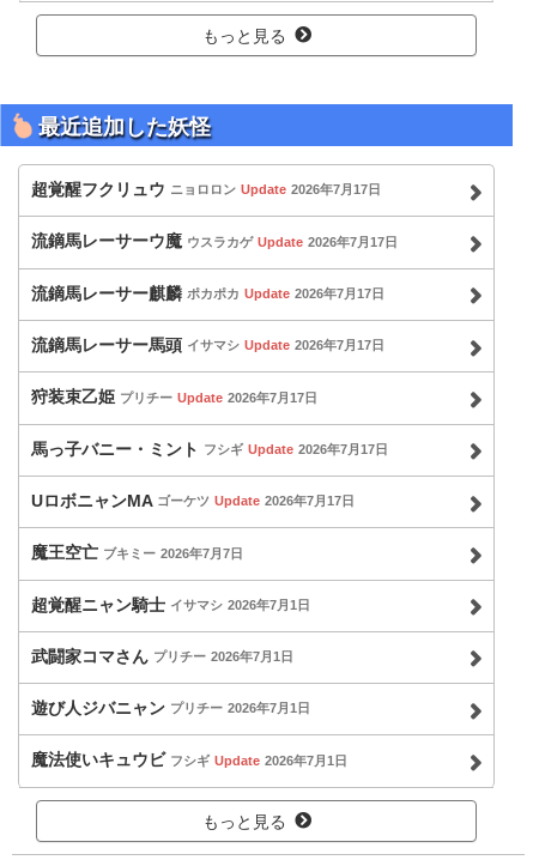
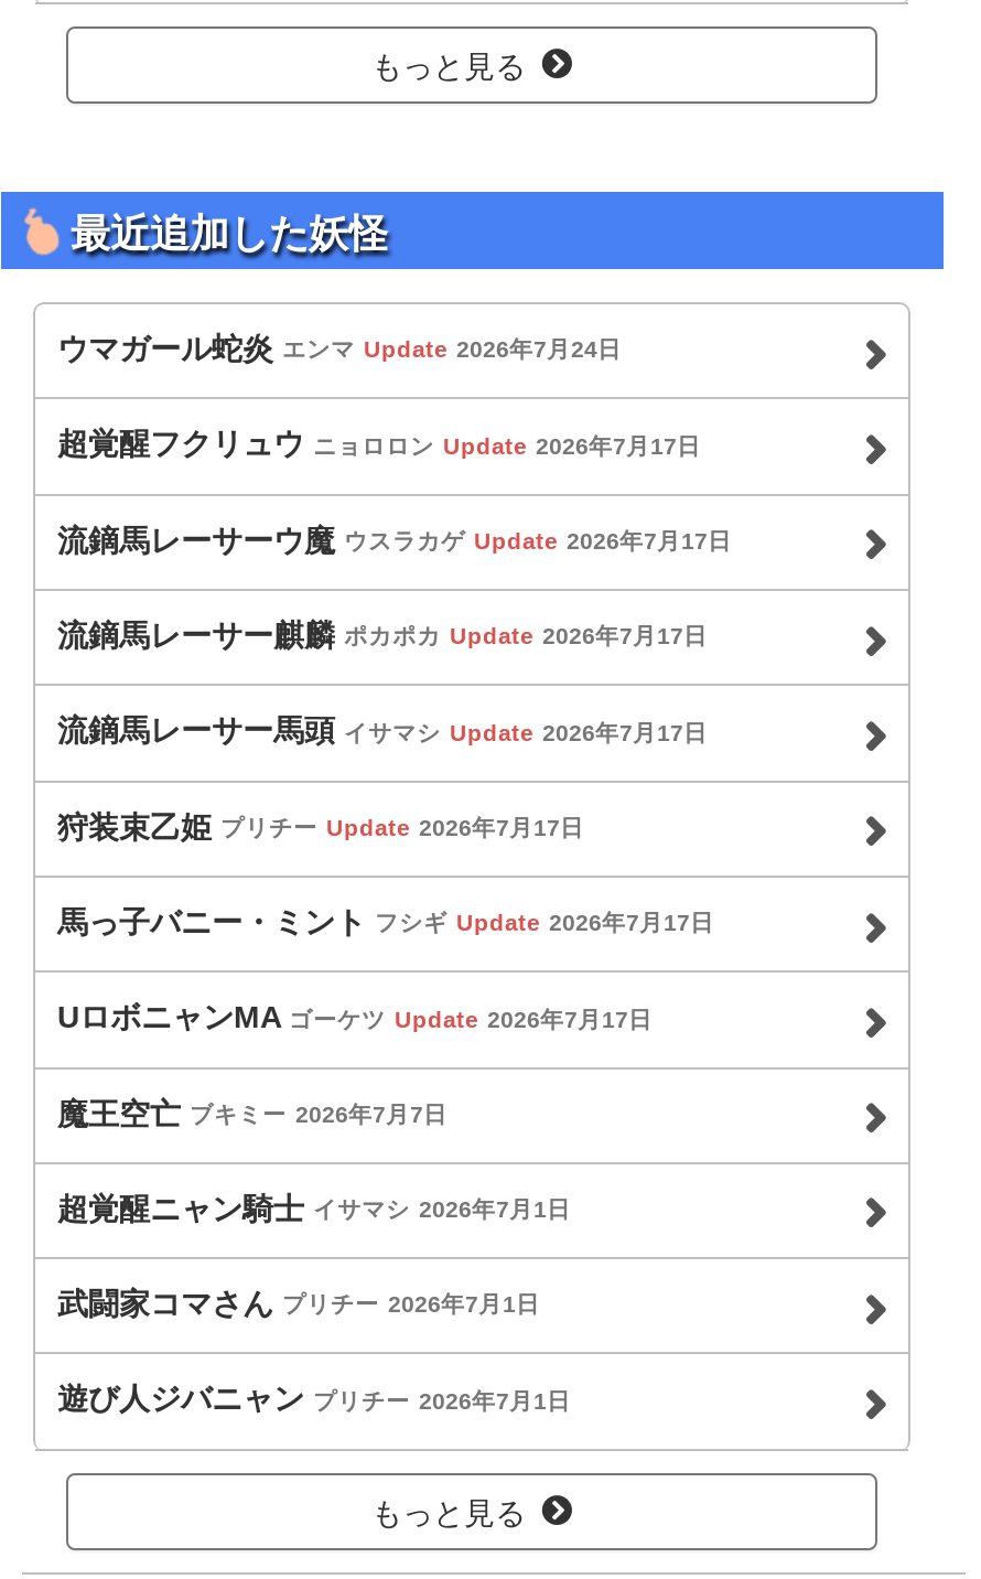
+ ウマガール蛇炎エンマ Update 2026年7月24日

moved down: 超覚醒フクリュウニョロロン Update 2026年7月17日 | 流鏑馬レーサーウ魔ウスラカゲ Update 2026年7月17日 | 流鏑馬レーサー麒麟ポカポカ Update 2026年7月17日 | ... | 武闘家コマさんプリチー 2026年7月1日 | 遊び人ジバニャンプリチー 2026年7月1日

- 魔法使いキュウビフシギ Update 2026年7月1日
